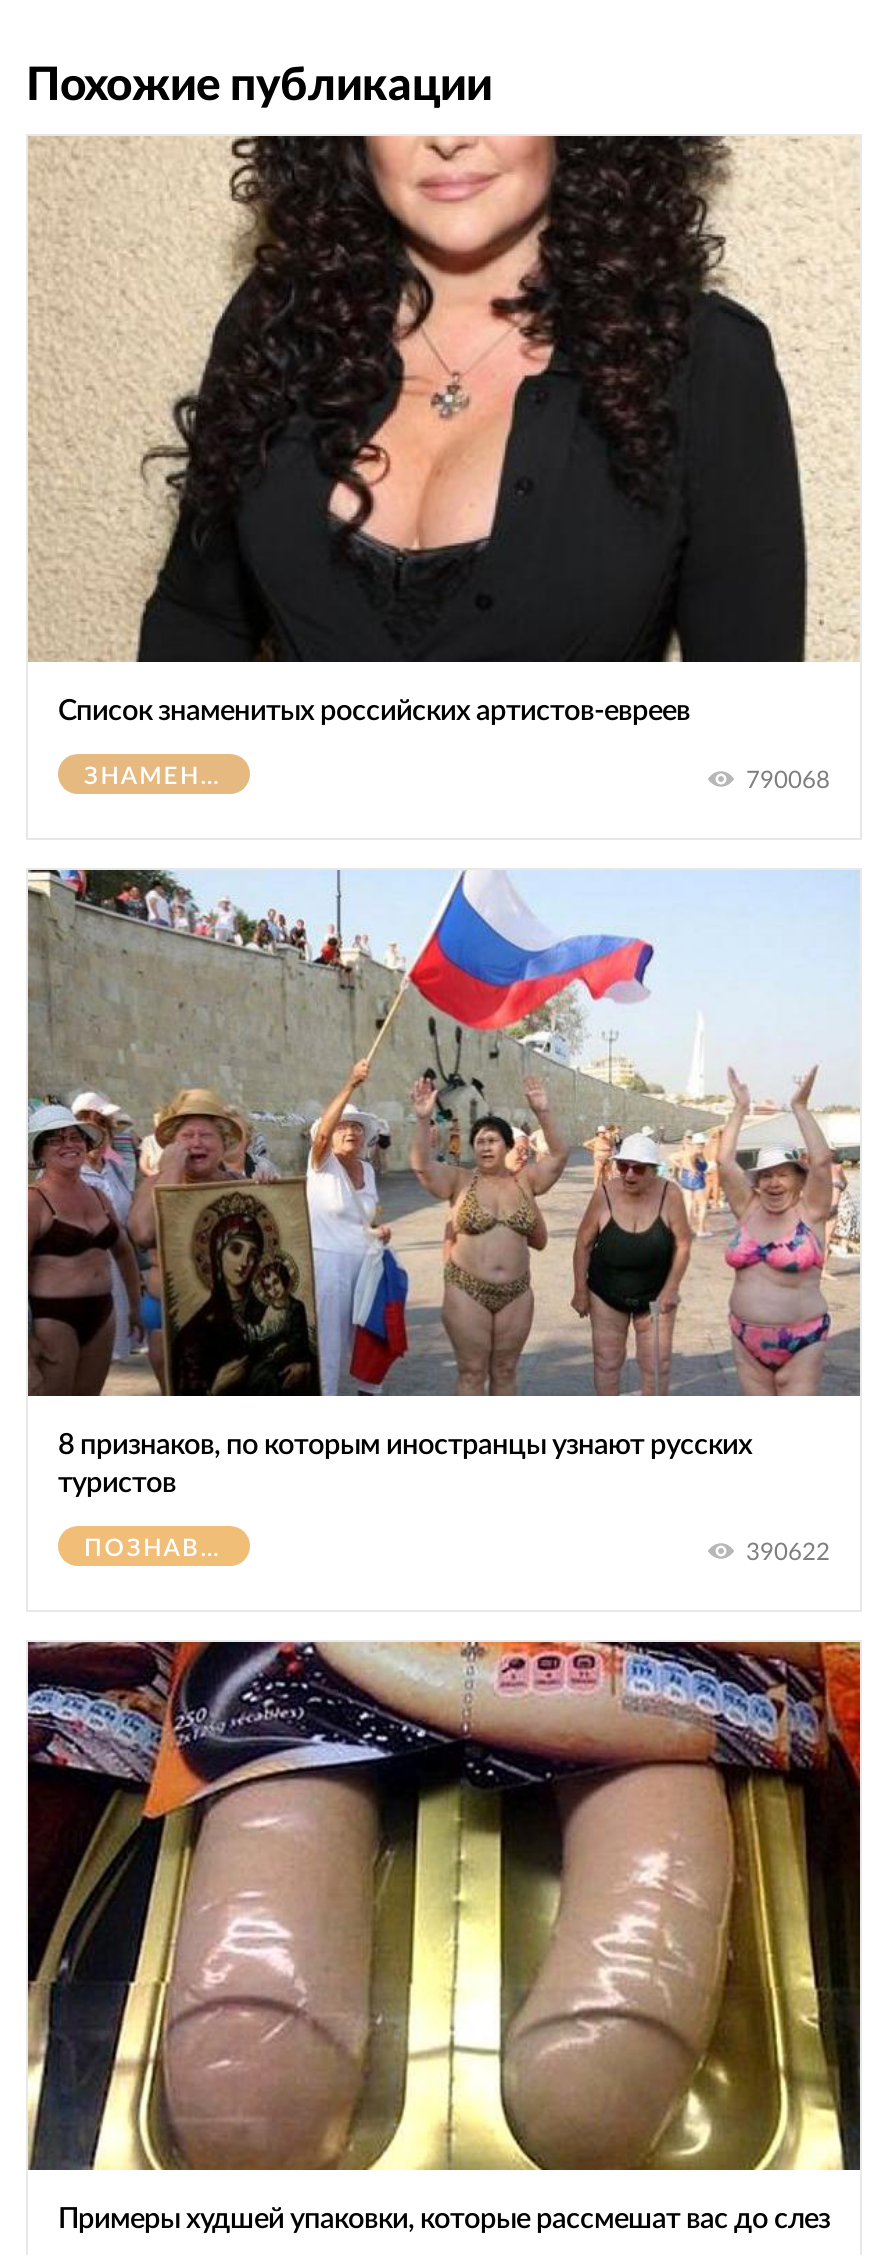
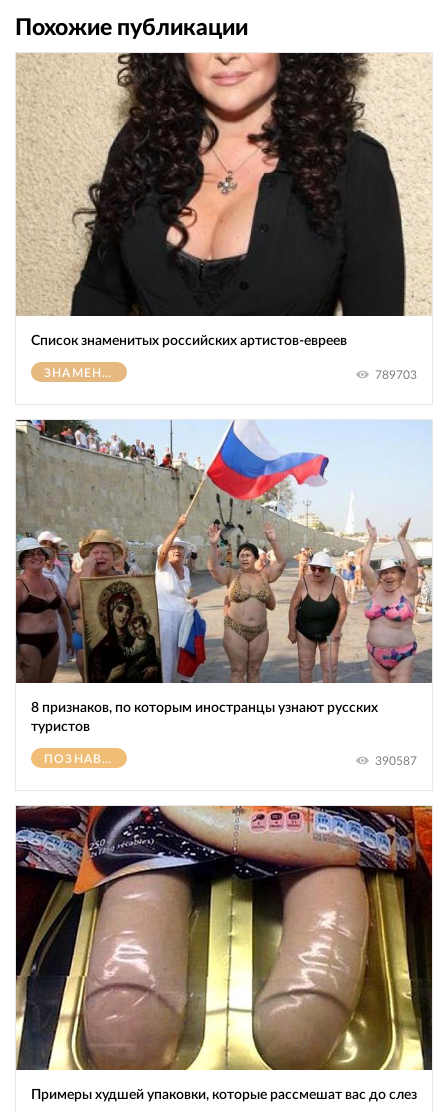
- 790068
+ 789703

- 390622
+ 390587
